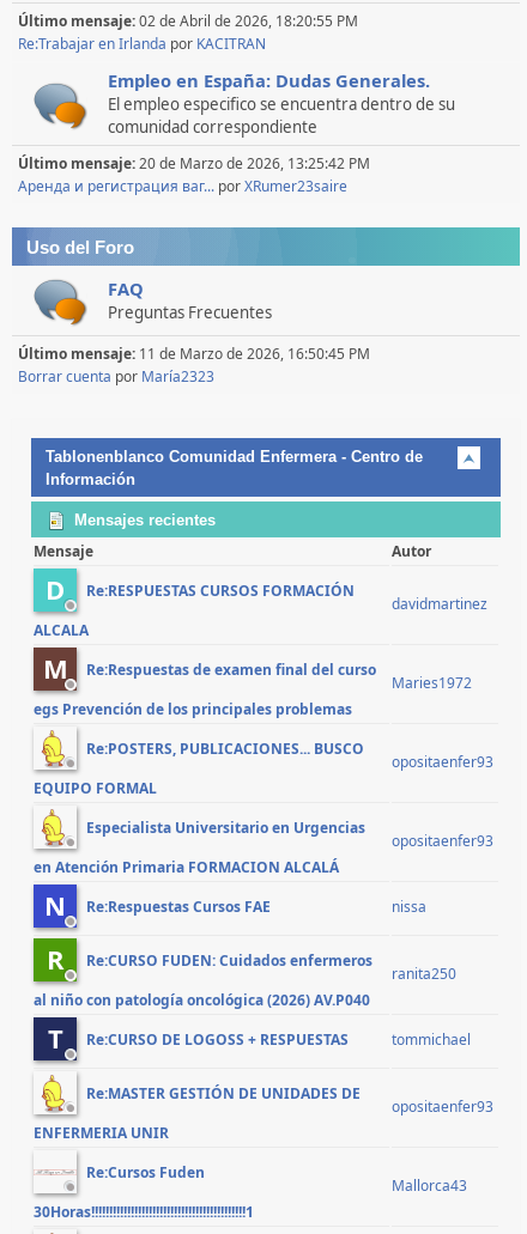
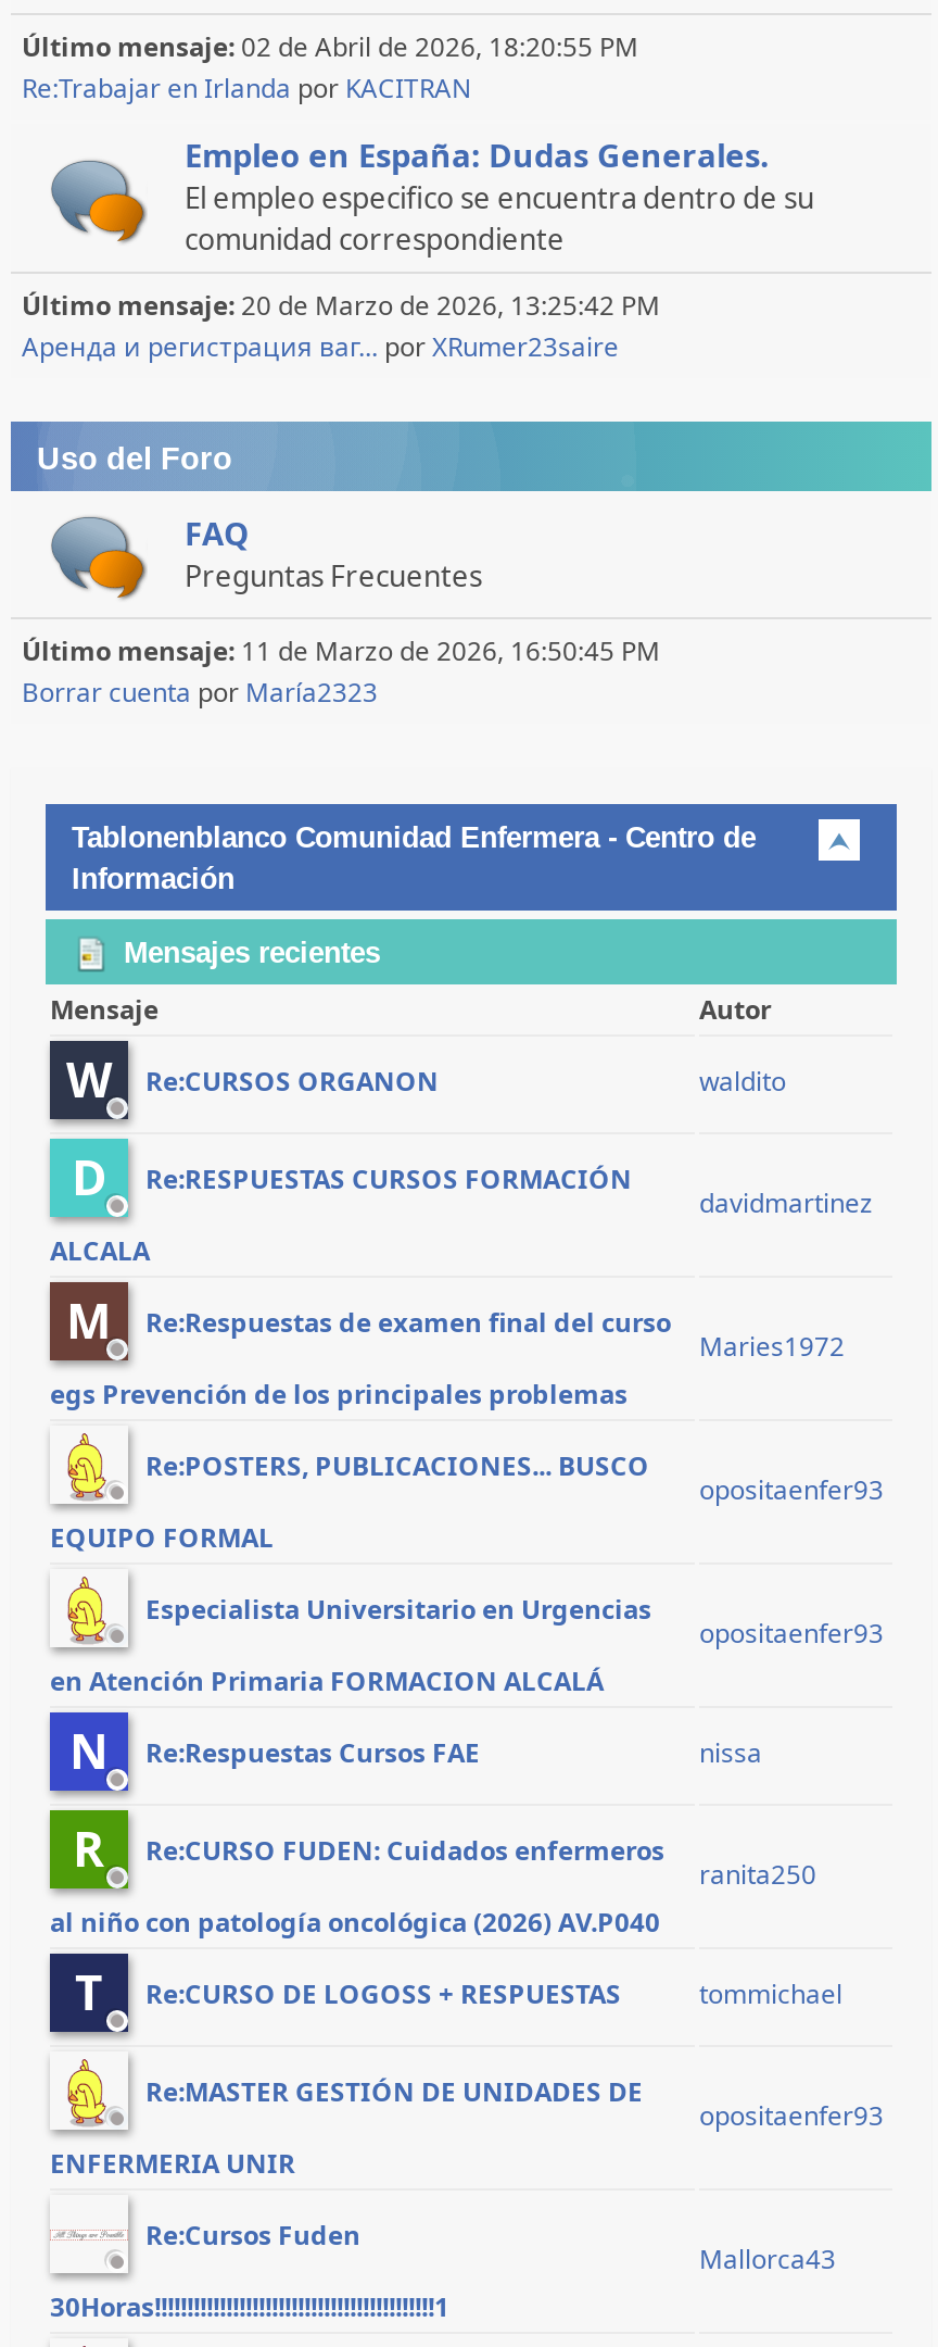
+ W
+ Re:CURSOS ORGANON
+ waldito
